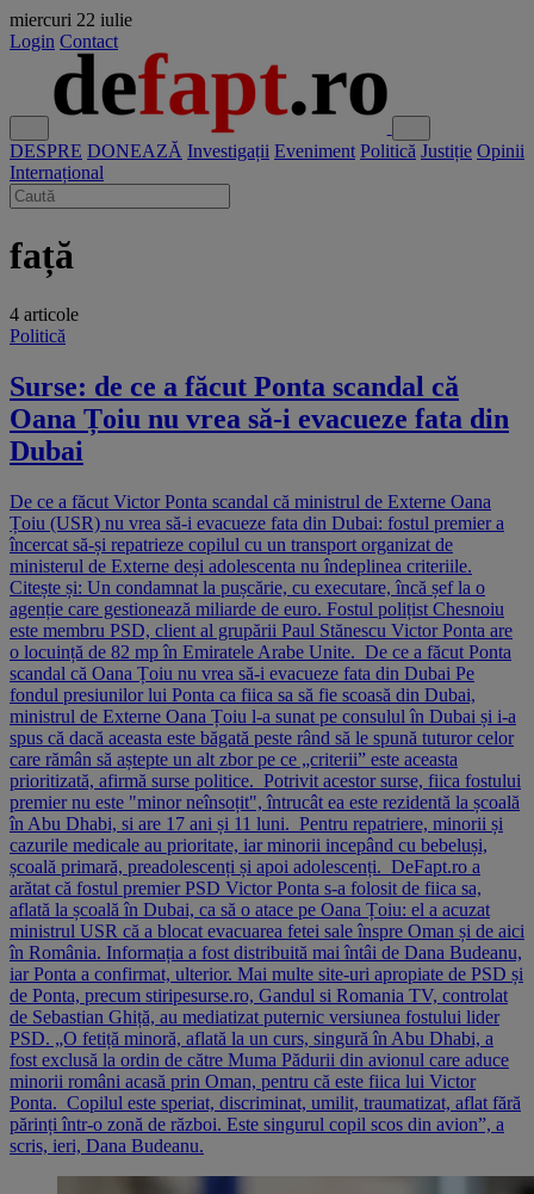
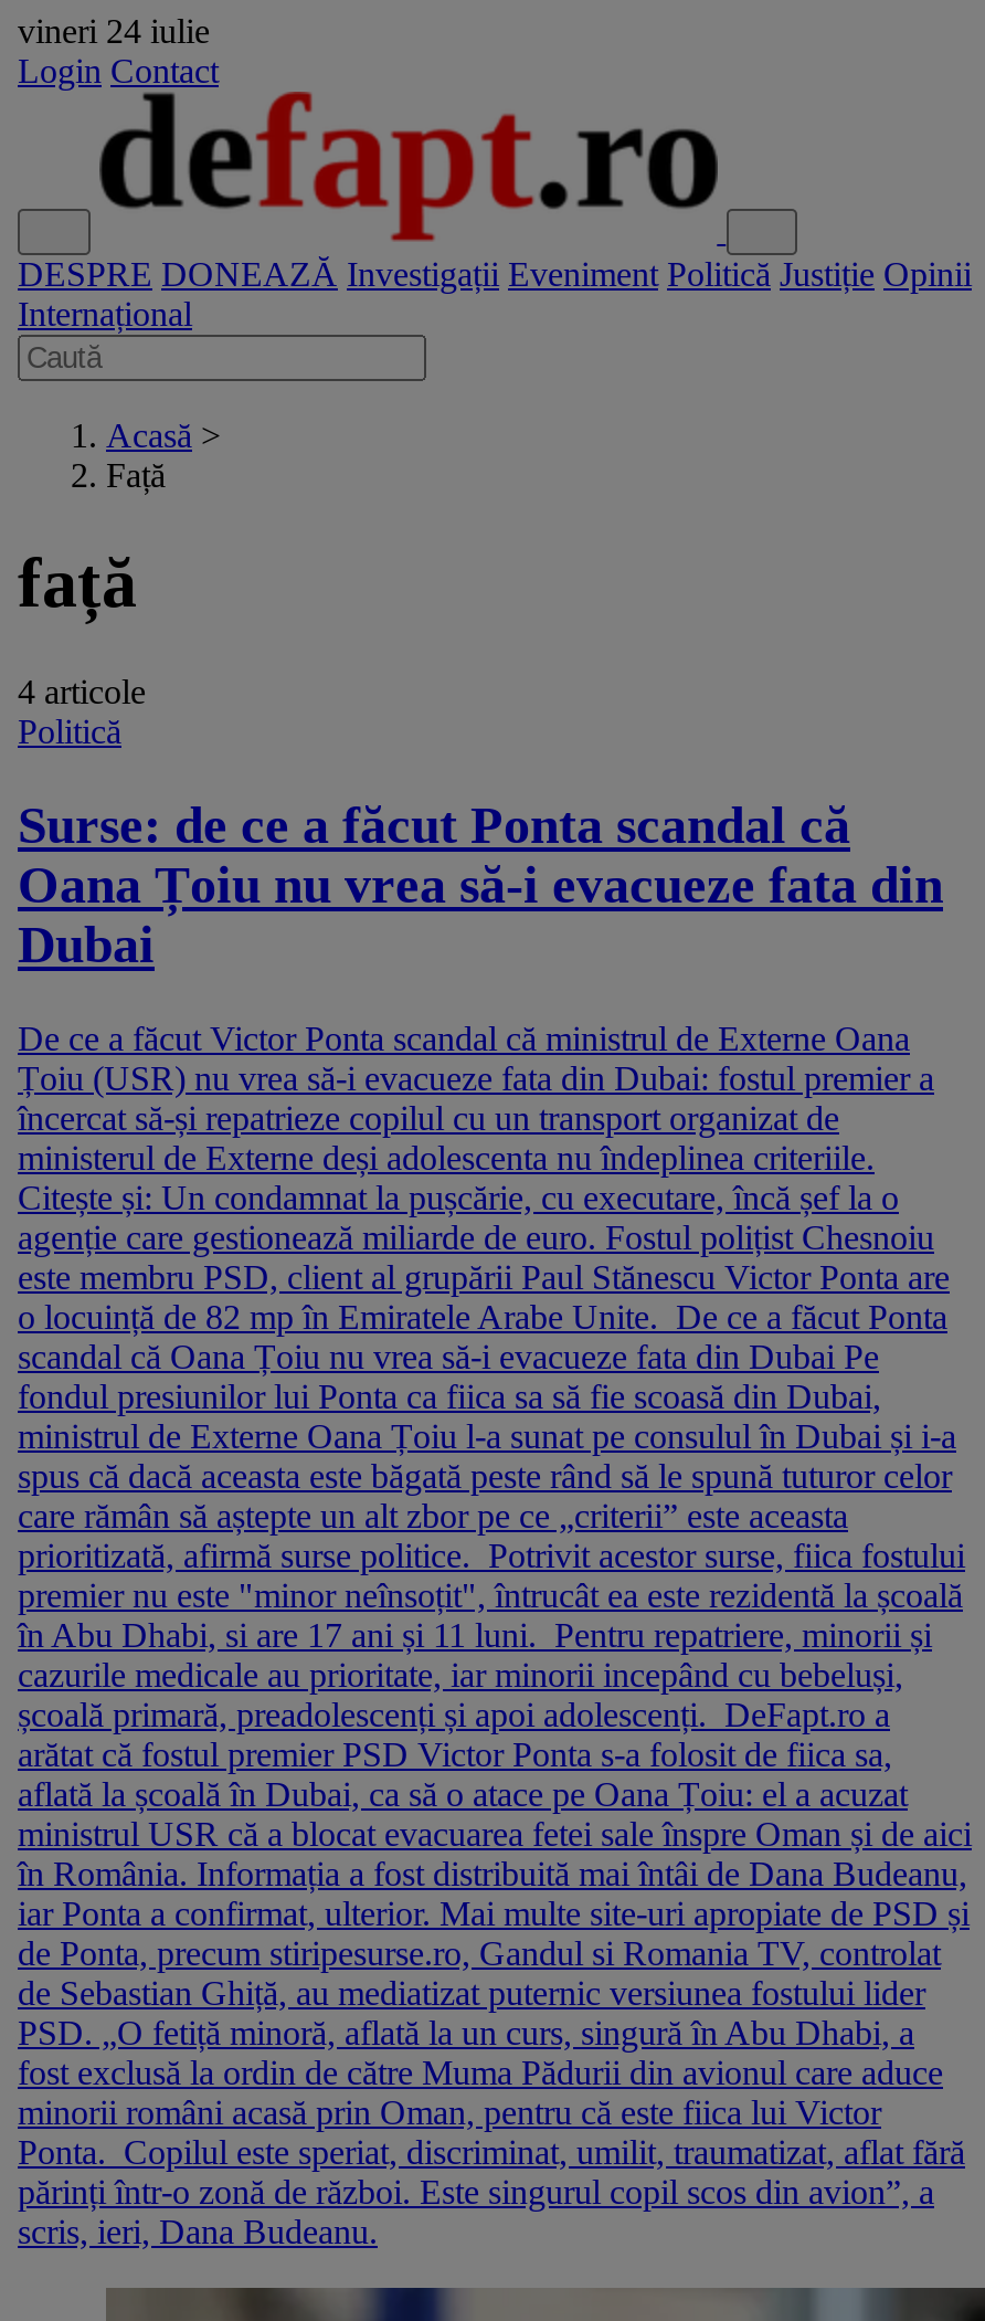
- miercuri 22 iulie
+ vineri 24 iulie

+ Acasă >
+ Față
